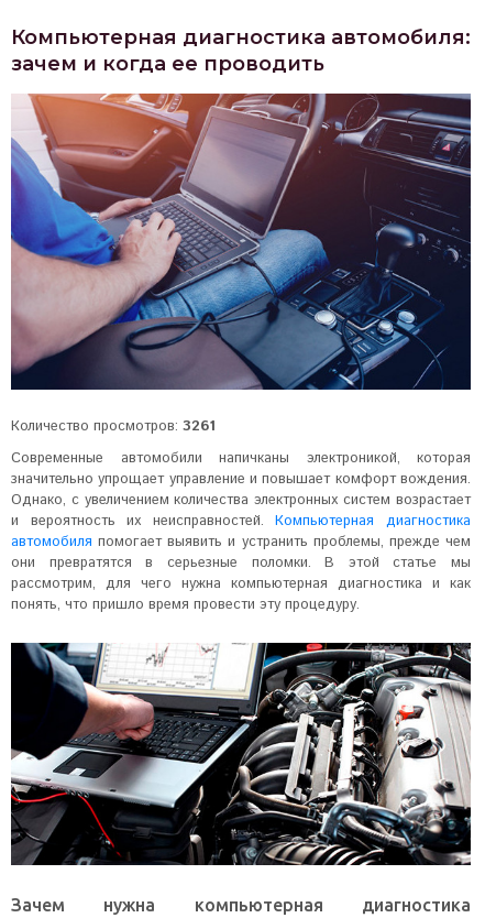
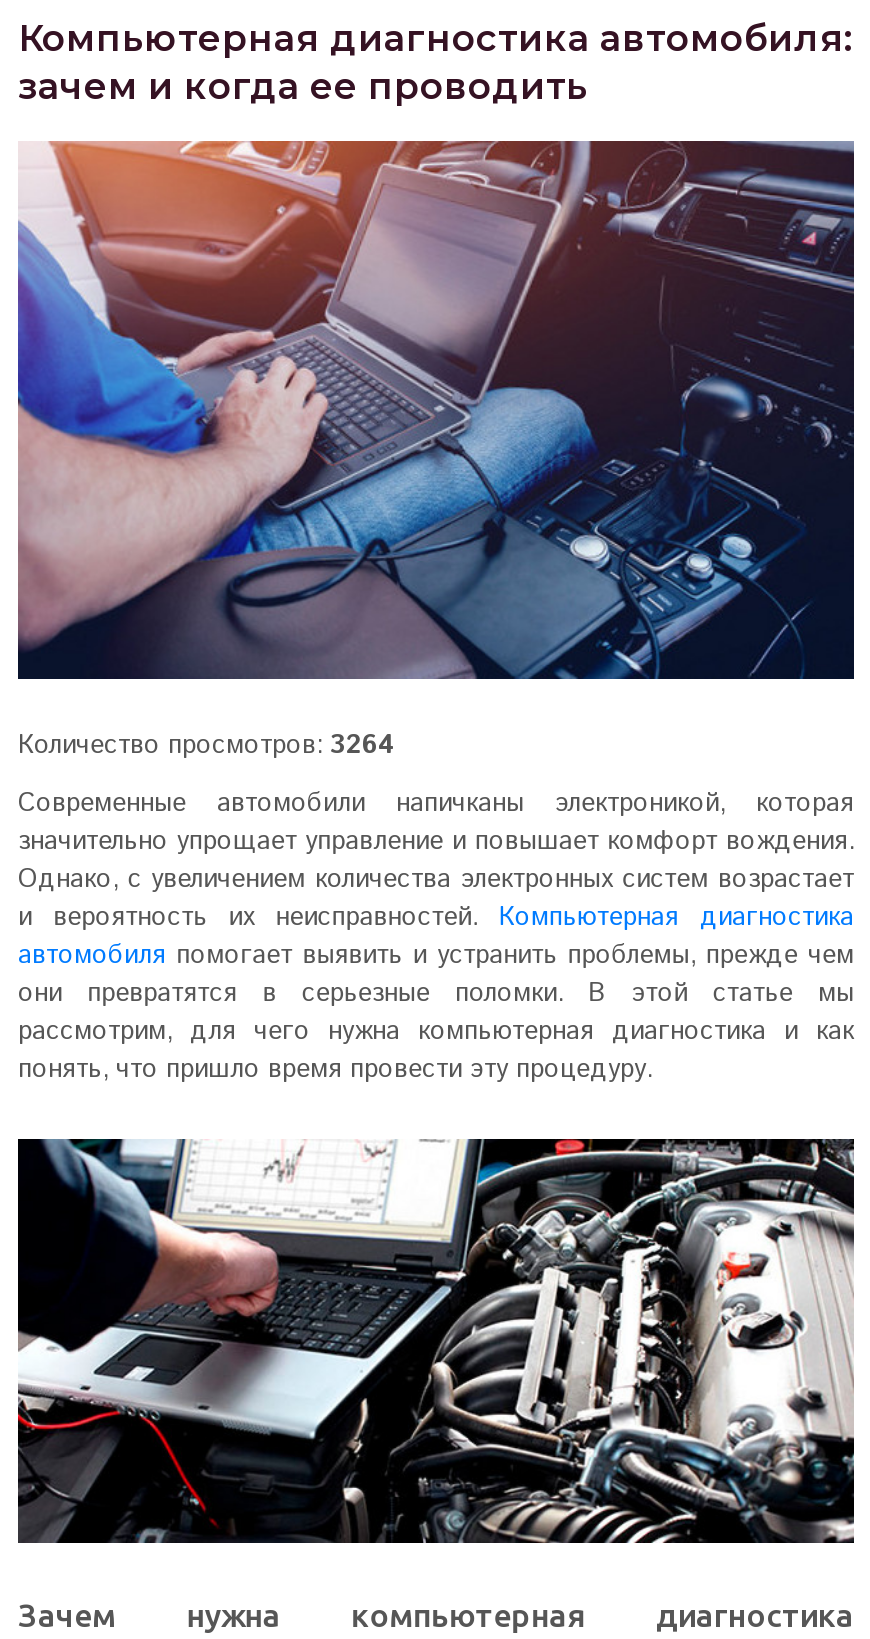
- Количество просмотров: 3261
+ Количество просмотров: 3264
